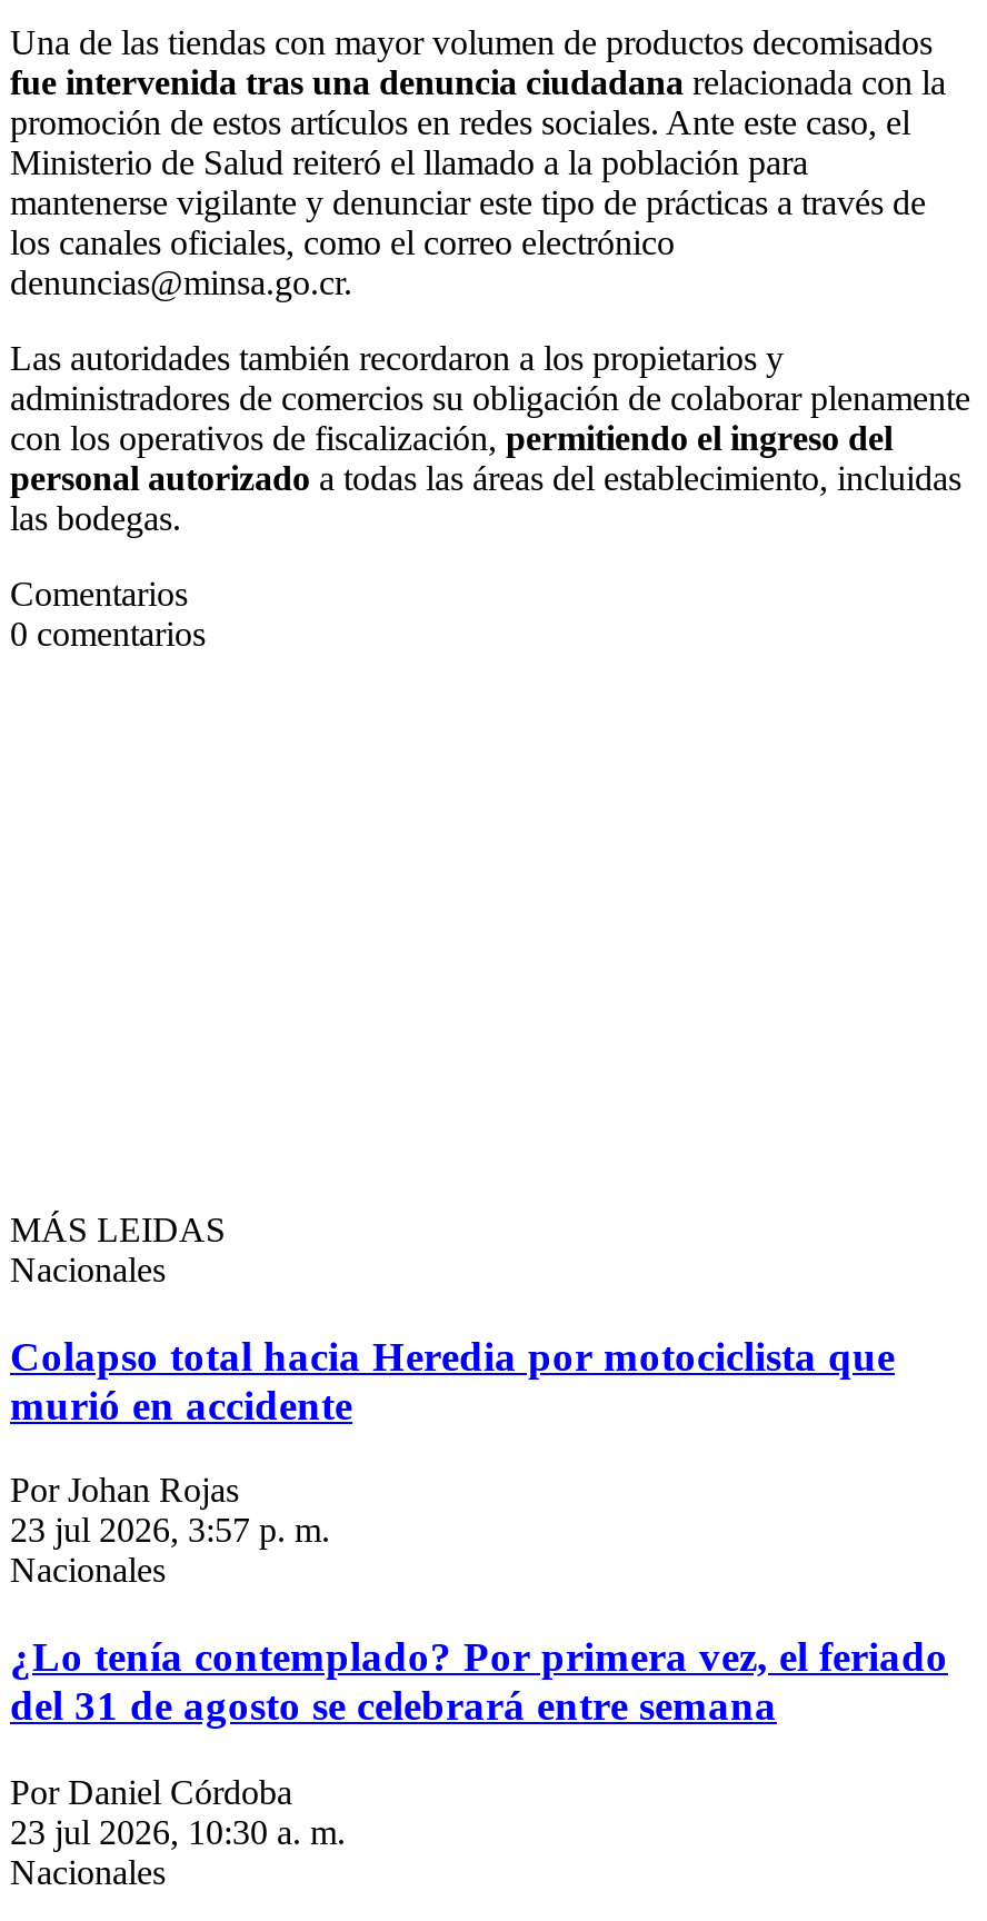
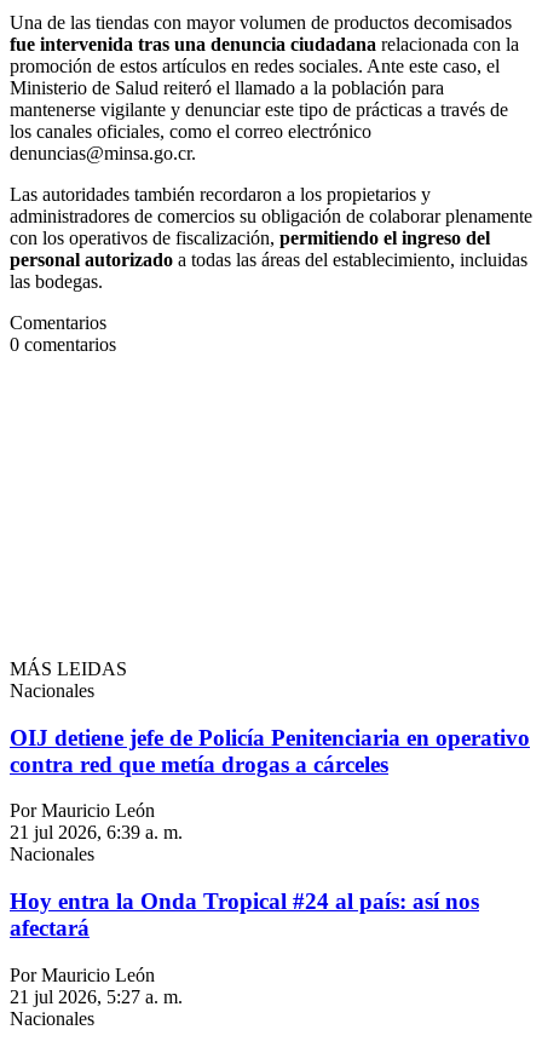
- Colapso total hacia Heredia por motociclista que
- murió en accidente
+ OIJ detiene jefe de Policía Penitenciaria en operativo
+ contra red que metía drogas a cárceles

- Por Johan Rojas
- 23 jul 2026, 3:57 p. m.
+ Por Mauricio León
+ 21 jul 2026, 6:39 a. m.

- ¿Lo tenía contemplado? Por primera vez, el feriado
- del 31 de agosto se celebrará entre semana
+ Hoy entra la Onda Tropical #24 al país: así nos
+ afectará

- Por Daniel Córdoba
- 23 jul 2026, 10:30 a. m.
+ Por Mauricio León
+ 21 jul 2026, 5:27 a. m.
